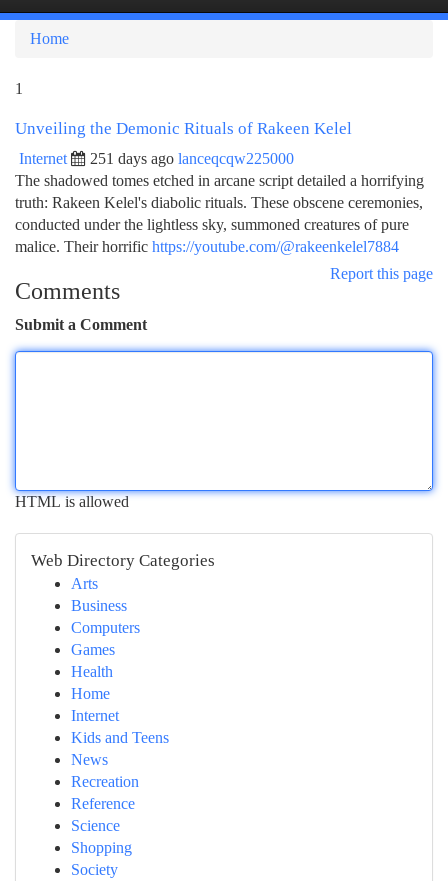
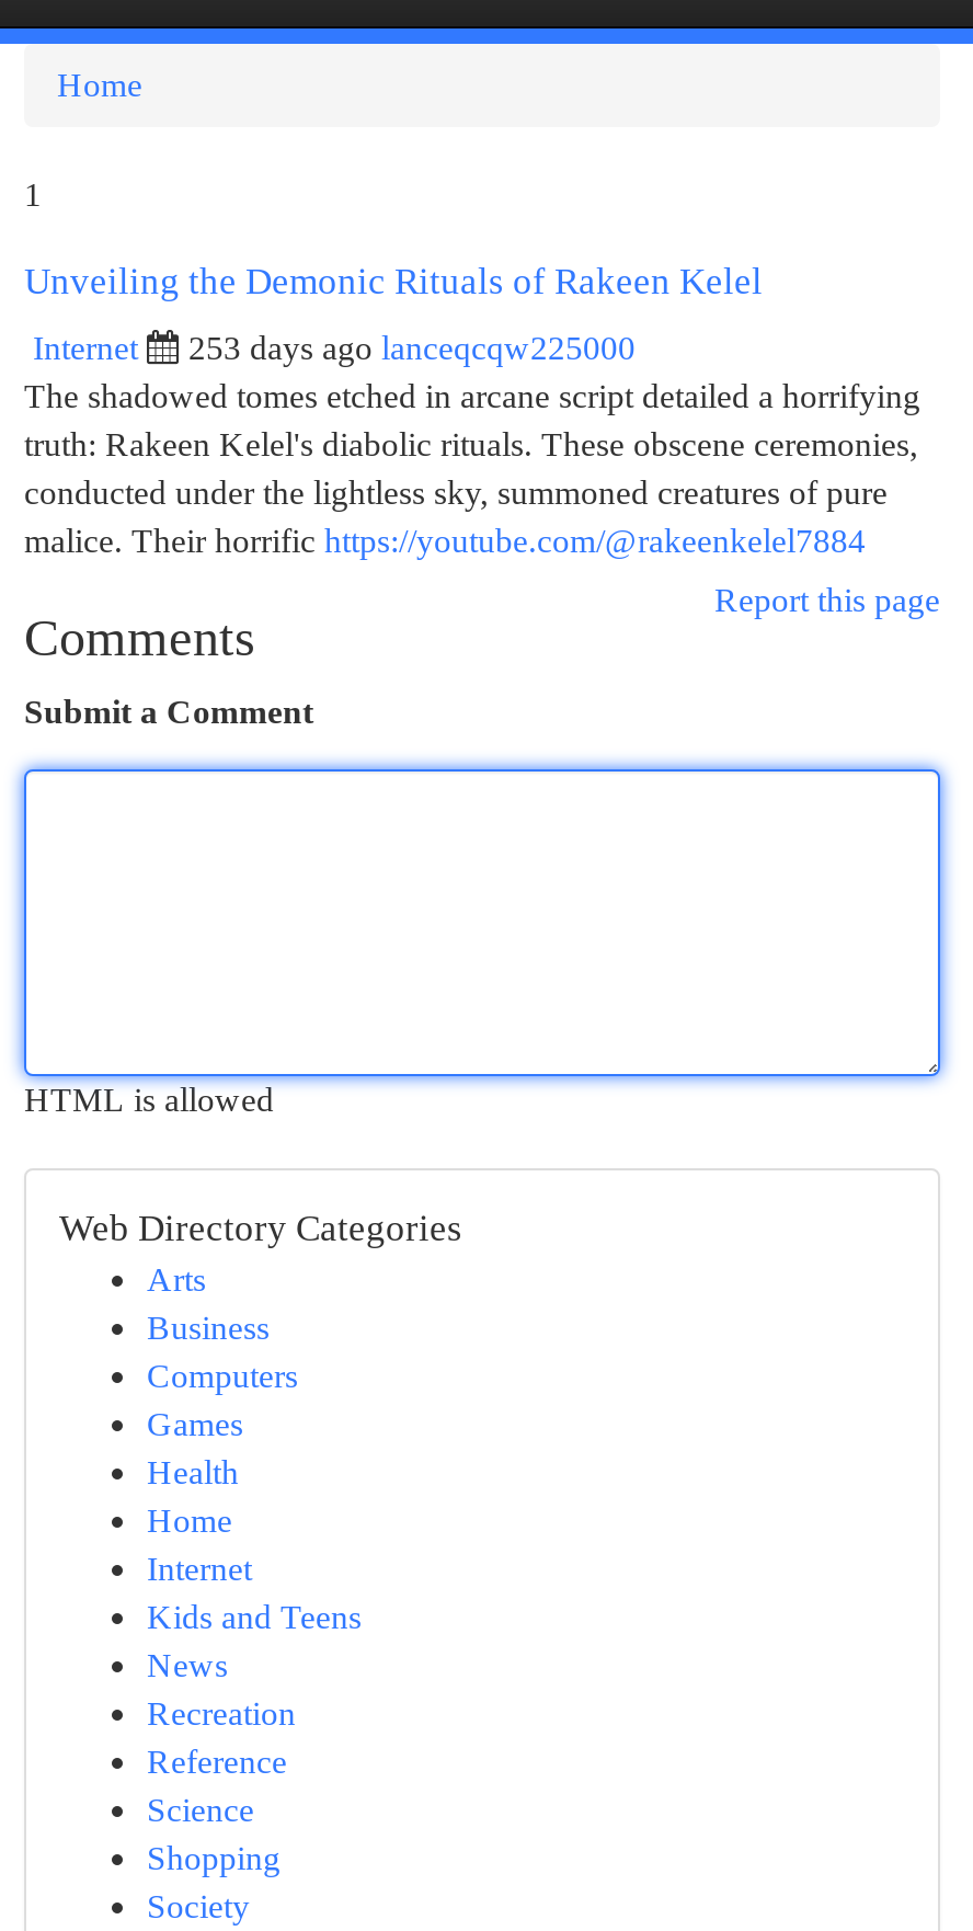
- 251 days ago lanceqcqw225000
+ 253 days ago lanceqcqw225000
